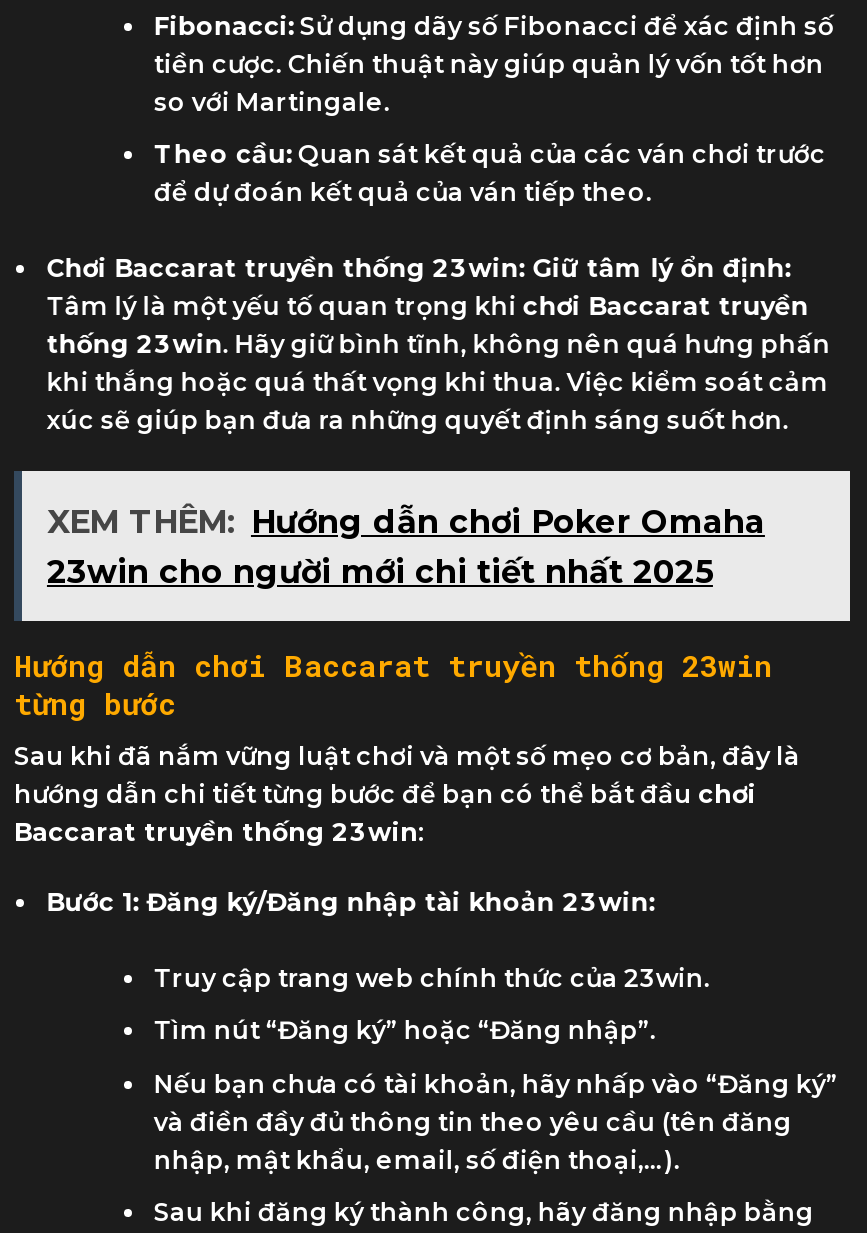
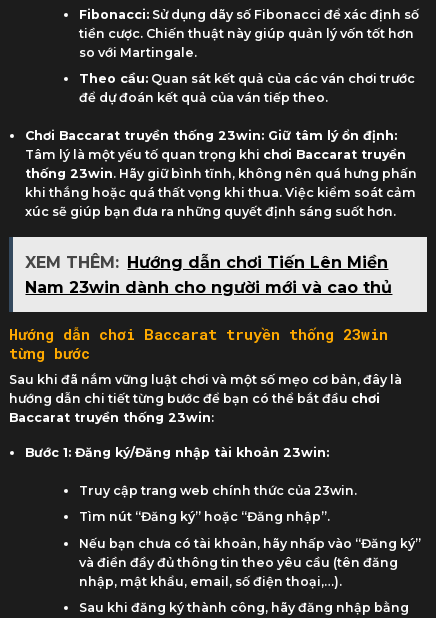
- XEM THÊM: Hướng dẫn chơi Poker Omaha
- 23win cho người mới chi tiết nhất 2025
+ XEM THÊM: Hướng dẫn chơi Tiến Lên Miền
+ Nam 23win dành cho người mới và cao thủ
